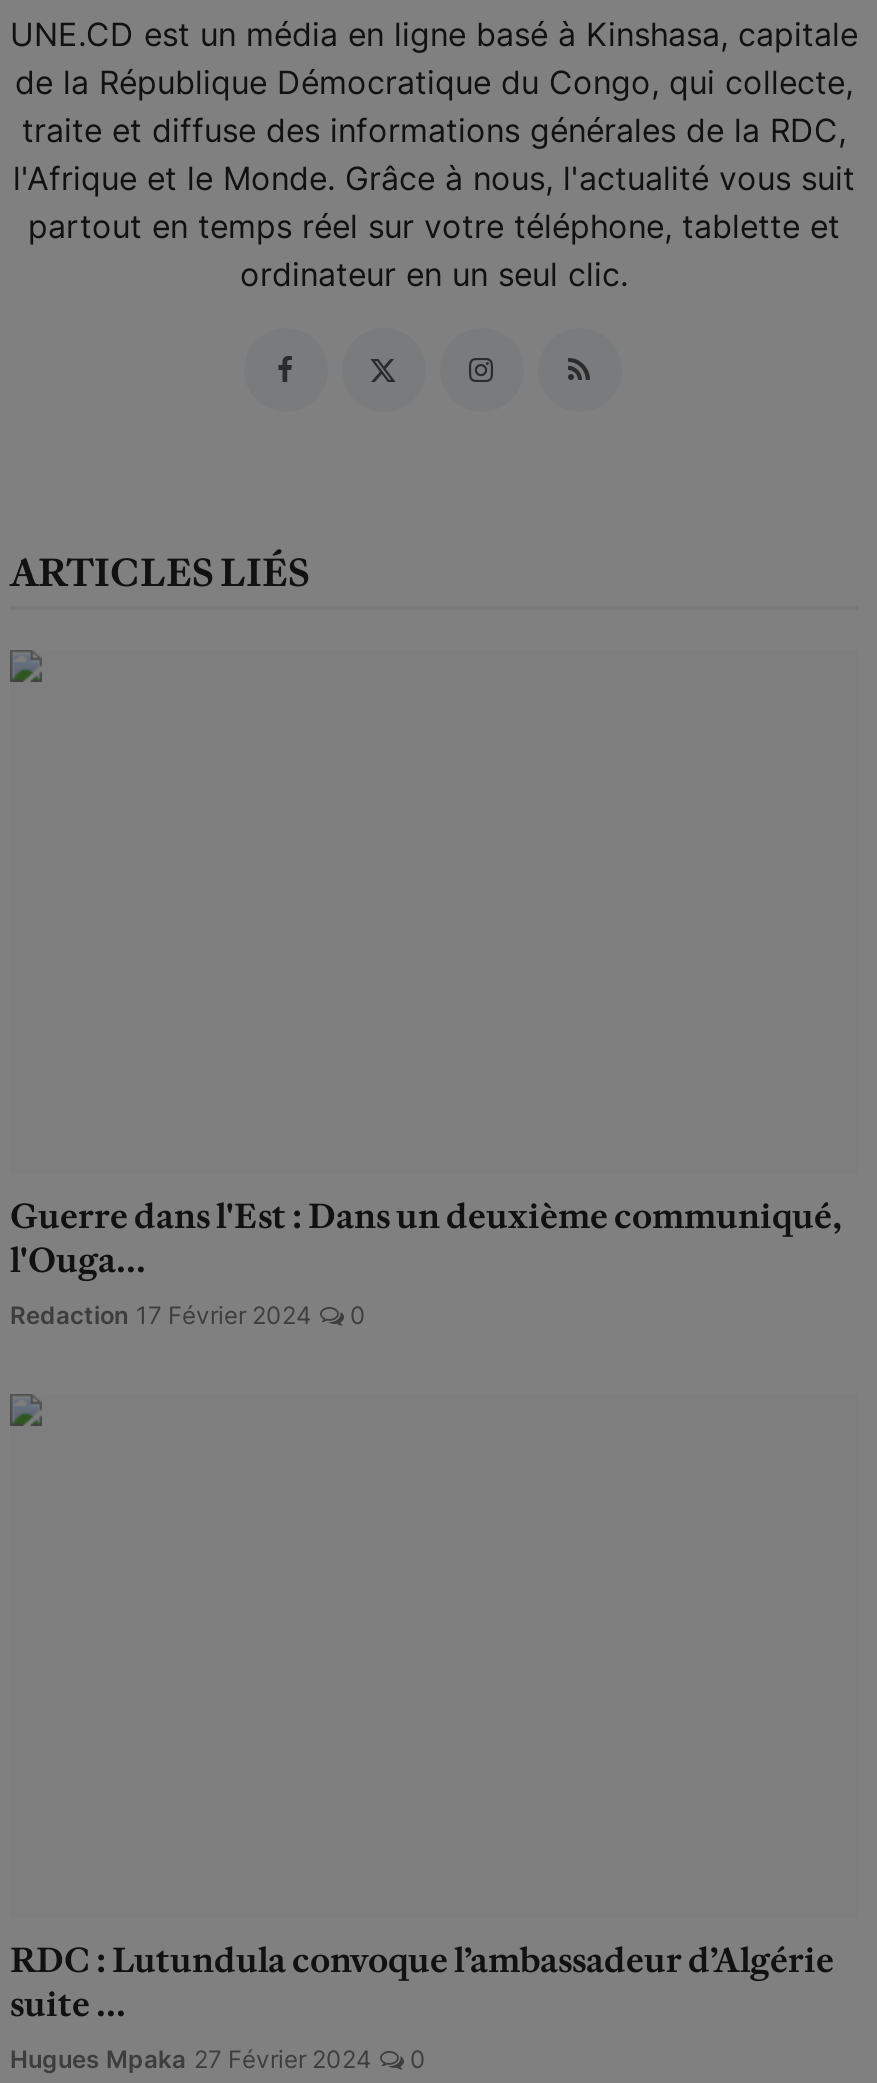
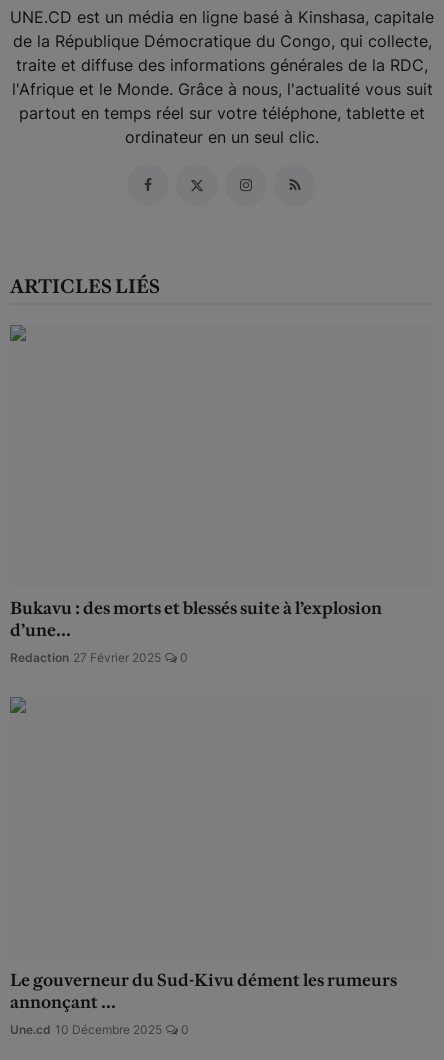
- Guerre dans l'Est : Dans un deuxième communiqué,
- l'Ouga...
- Redaction 17 Février 2024
+ Bukavu : des morts et blessés suite à l’explosion
+ d’une...
+ Redaction 27 Février 2025

- RDC : Lutundula convoque l’ambassadeur d’Algérie
- suite ...
- Hugues Mpaka 27 Février 2024
+ Le gouverneur du Sud-Kivu dément les rumeurs
+ annonçant ...
+ Une.cd 10 Décembre 2025
